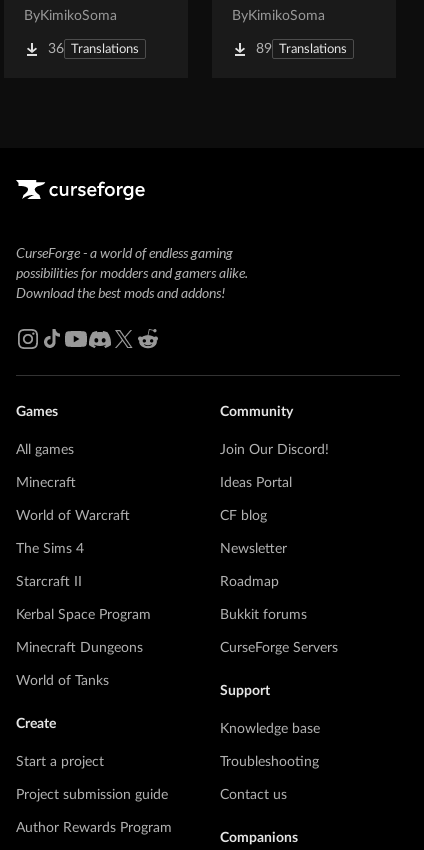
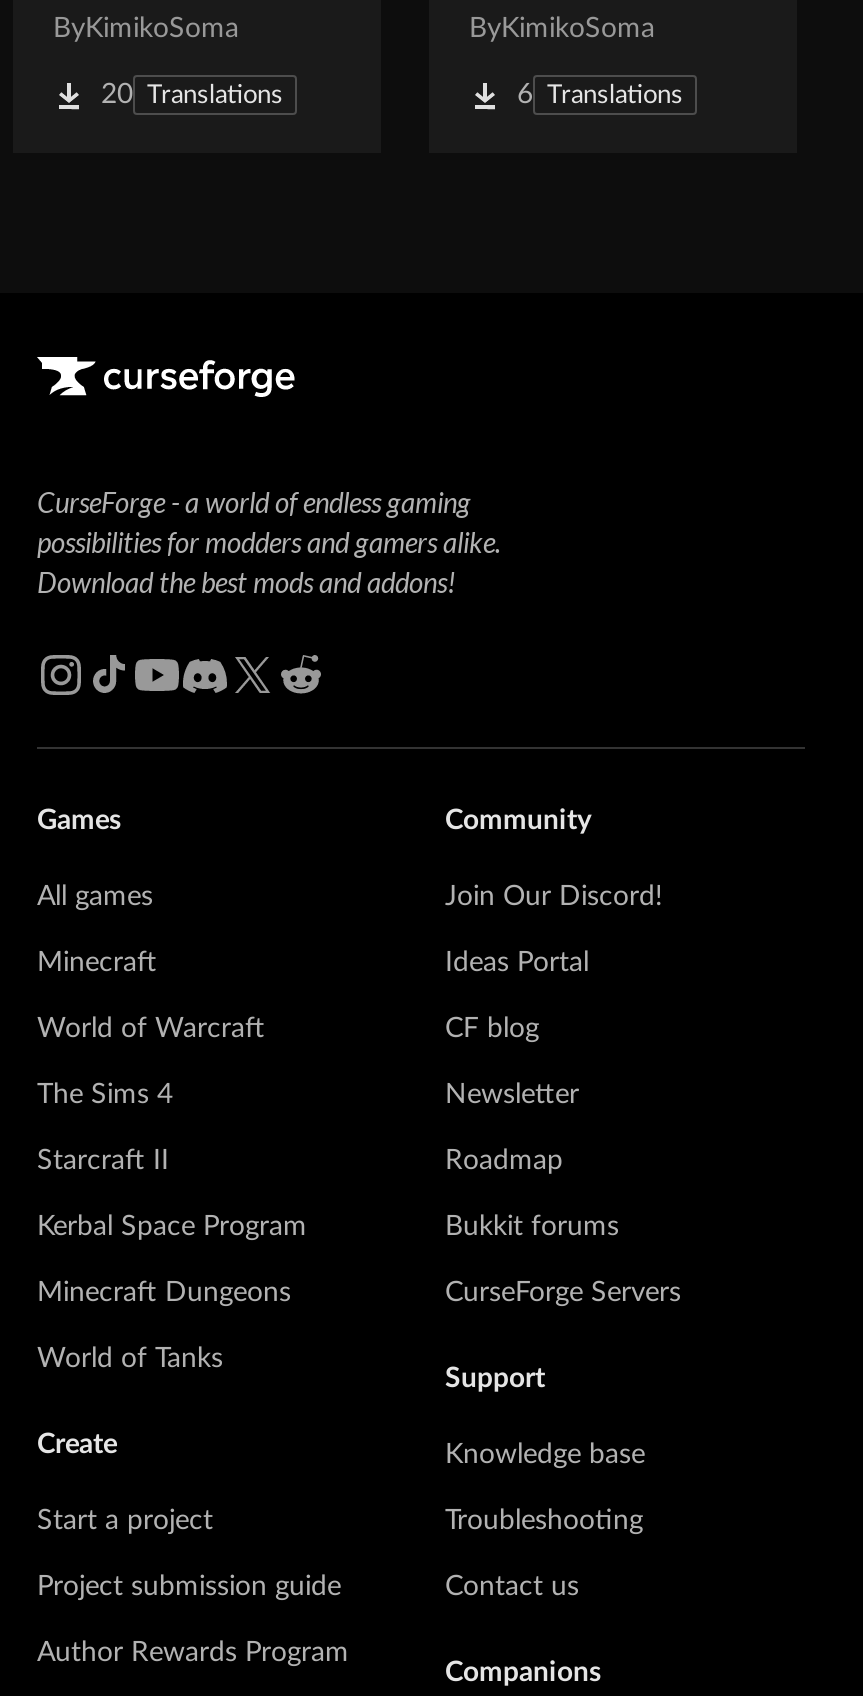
- 36 Translations
+ 20 Translations

- 89 Translations
+ 6 Translations
